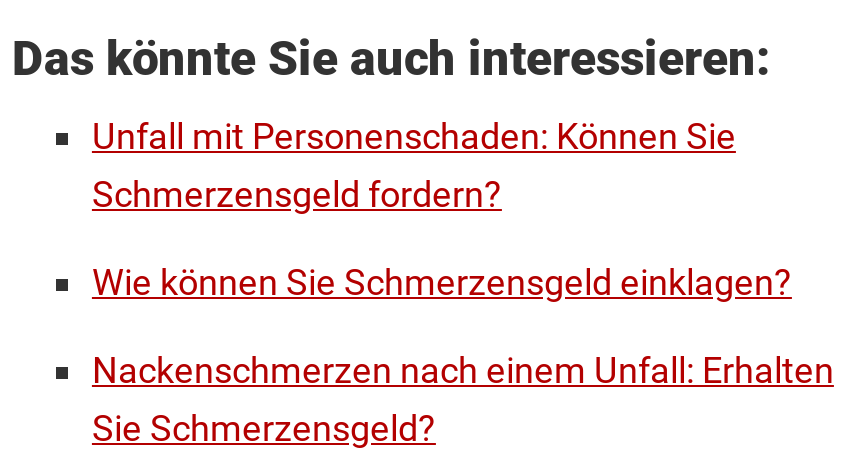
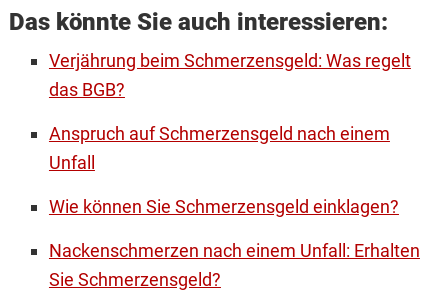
- Unfall mit Personenschaden: Können Sie
- Schmerzensgeld fordern?
+ Verjährung beim Schmerzensgeld: Was regelt
+ das BGB?
+ Anspruch auf Schmerzensgeld nach einem
+ Unfall
